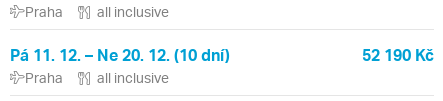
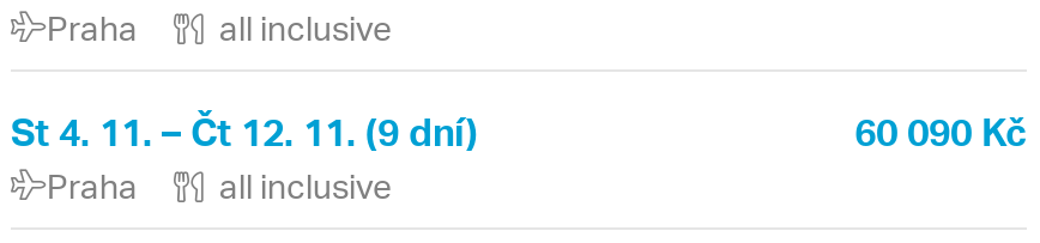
- Pá 11. 12. – Ne 20. 12. (10 dní)
+ St 4. 11. – Čt 12. 11. (9 dní)

- 52 190 Kč
+ 60 090 Kč
